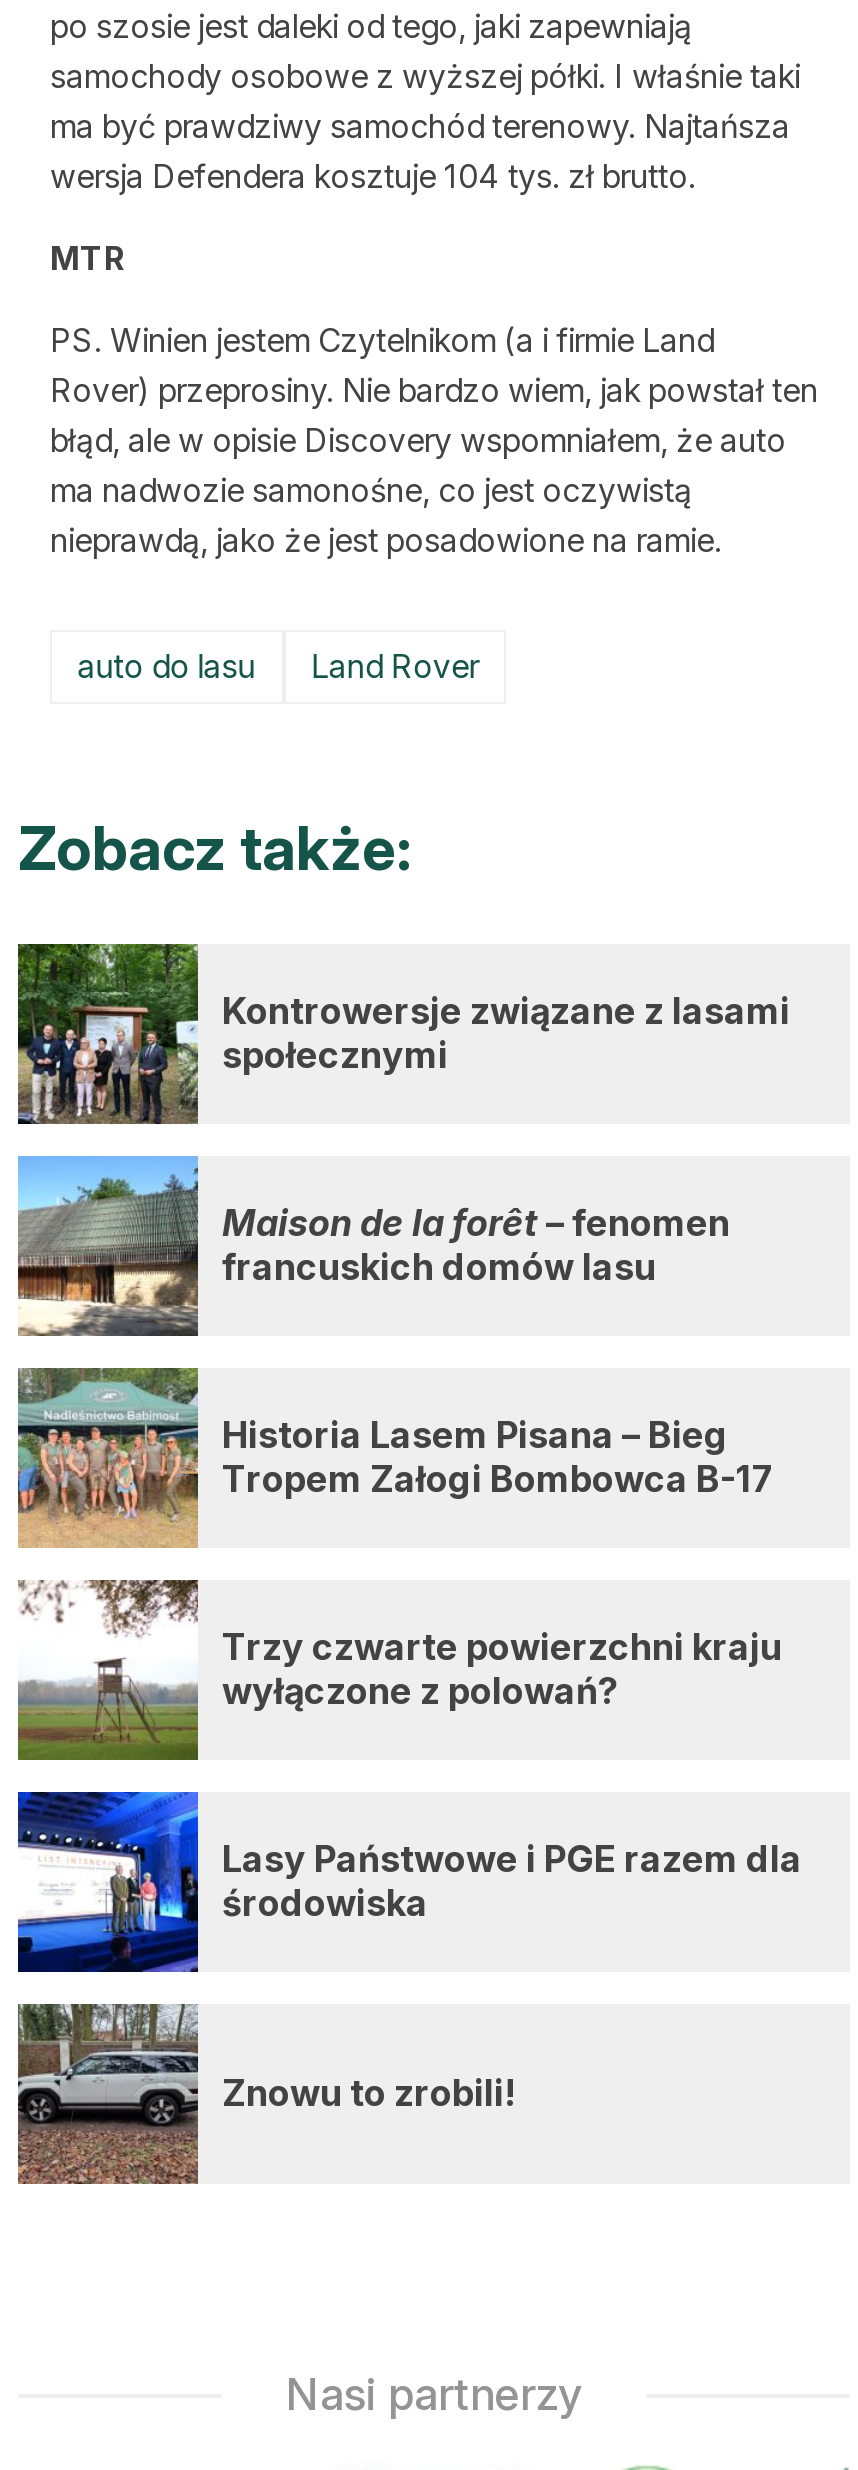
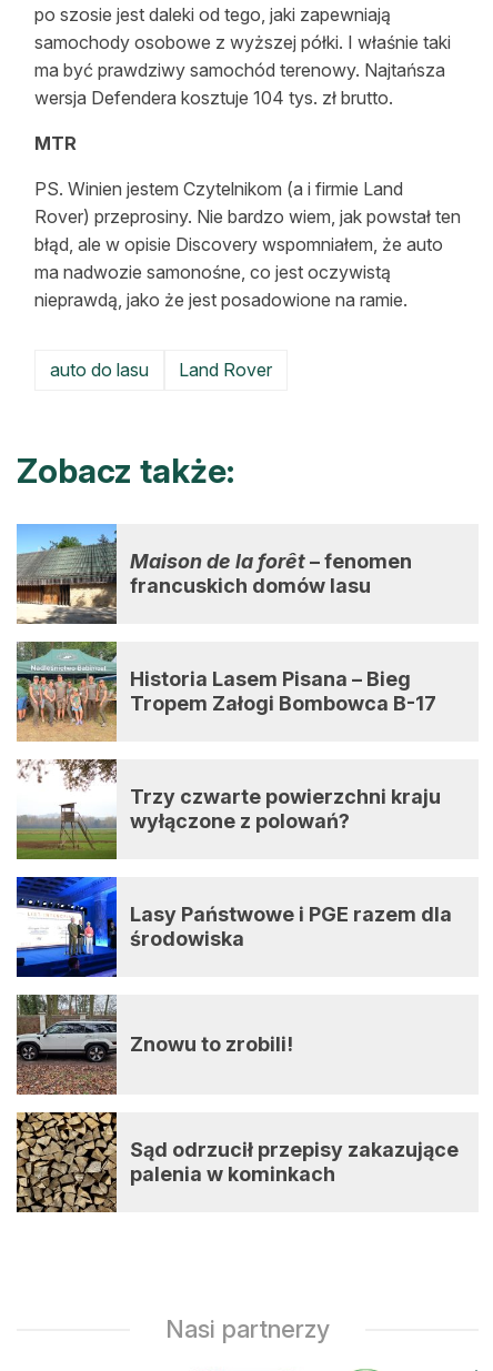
- [image]
- Kontrowersje związane z lasami
- społecznymi

moved up: [image] | Maison de la forêt – fenomen | francuskich domów lasu | ... | środowiska | Znowu to zrobili!

+ [image]
+ Sąd odrzucił przepisy zakazujące
+ palenia w kominkach
